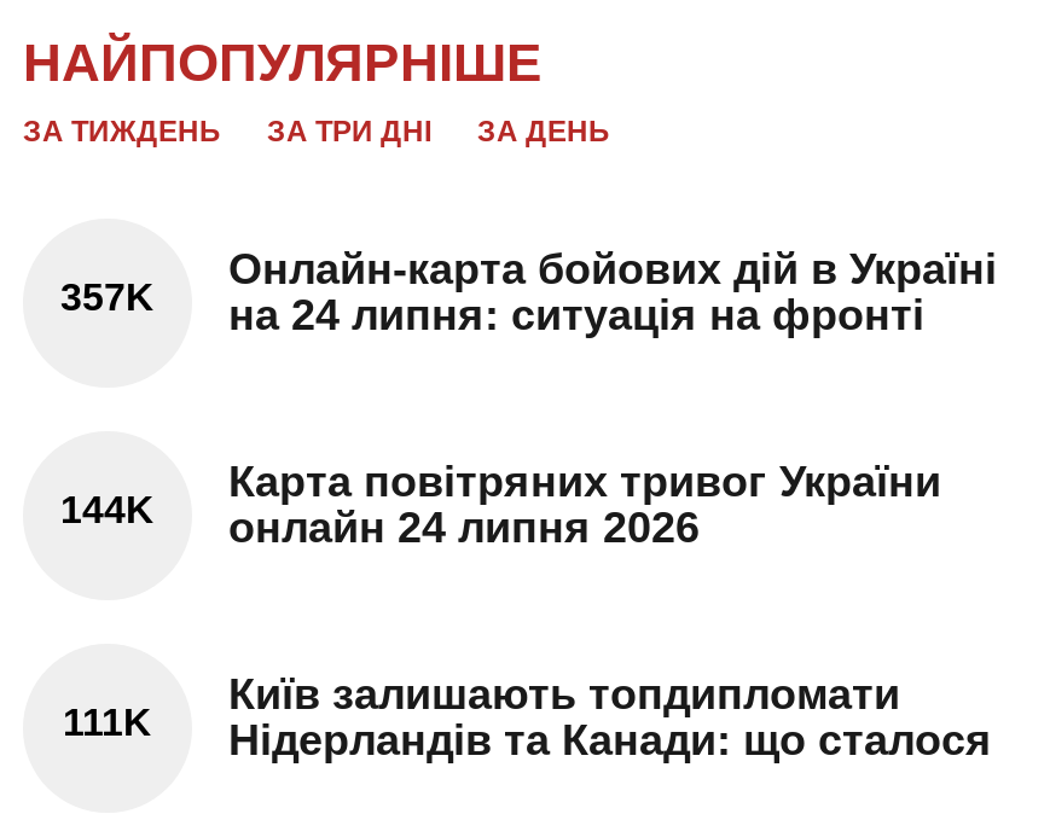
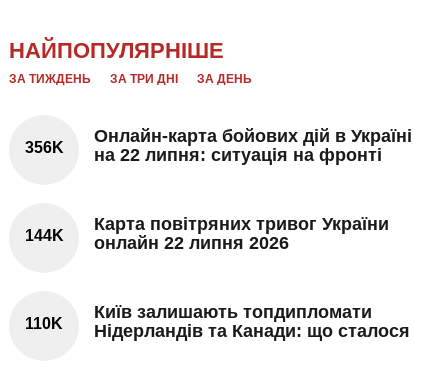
- 357K
+ 356K

- на 24 липня: ситуація на фронті
+ на 22 липня: ситуація на фронті

- 144K онлайн 24 липня 2026
+ 144K онлайн 22 липня 2026

- 111K Нідерландів та Канади: що сталося
+ 110K Нідерландів та Канади: що сталося
